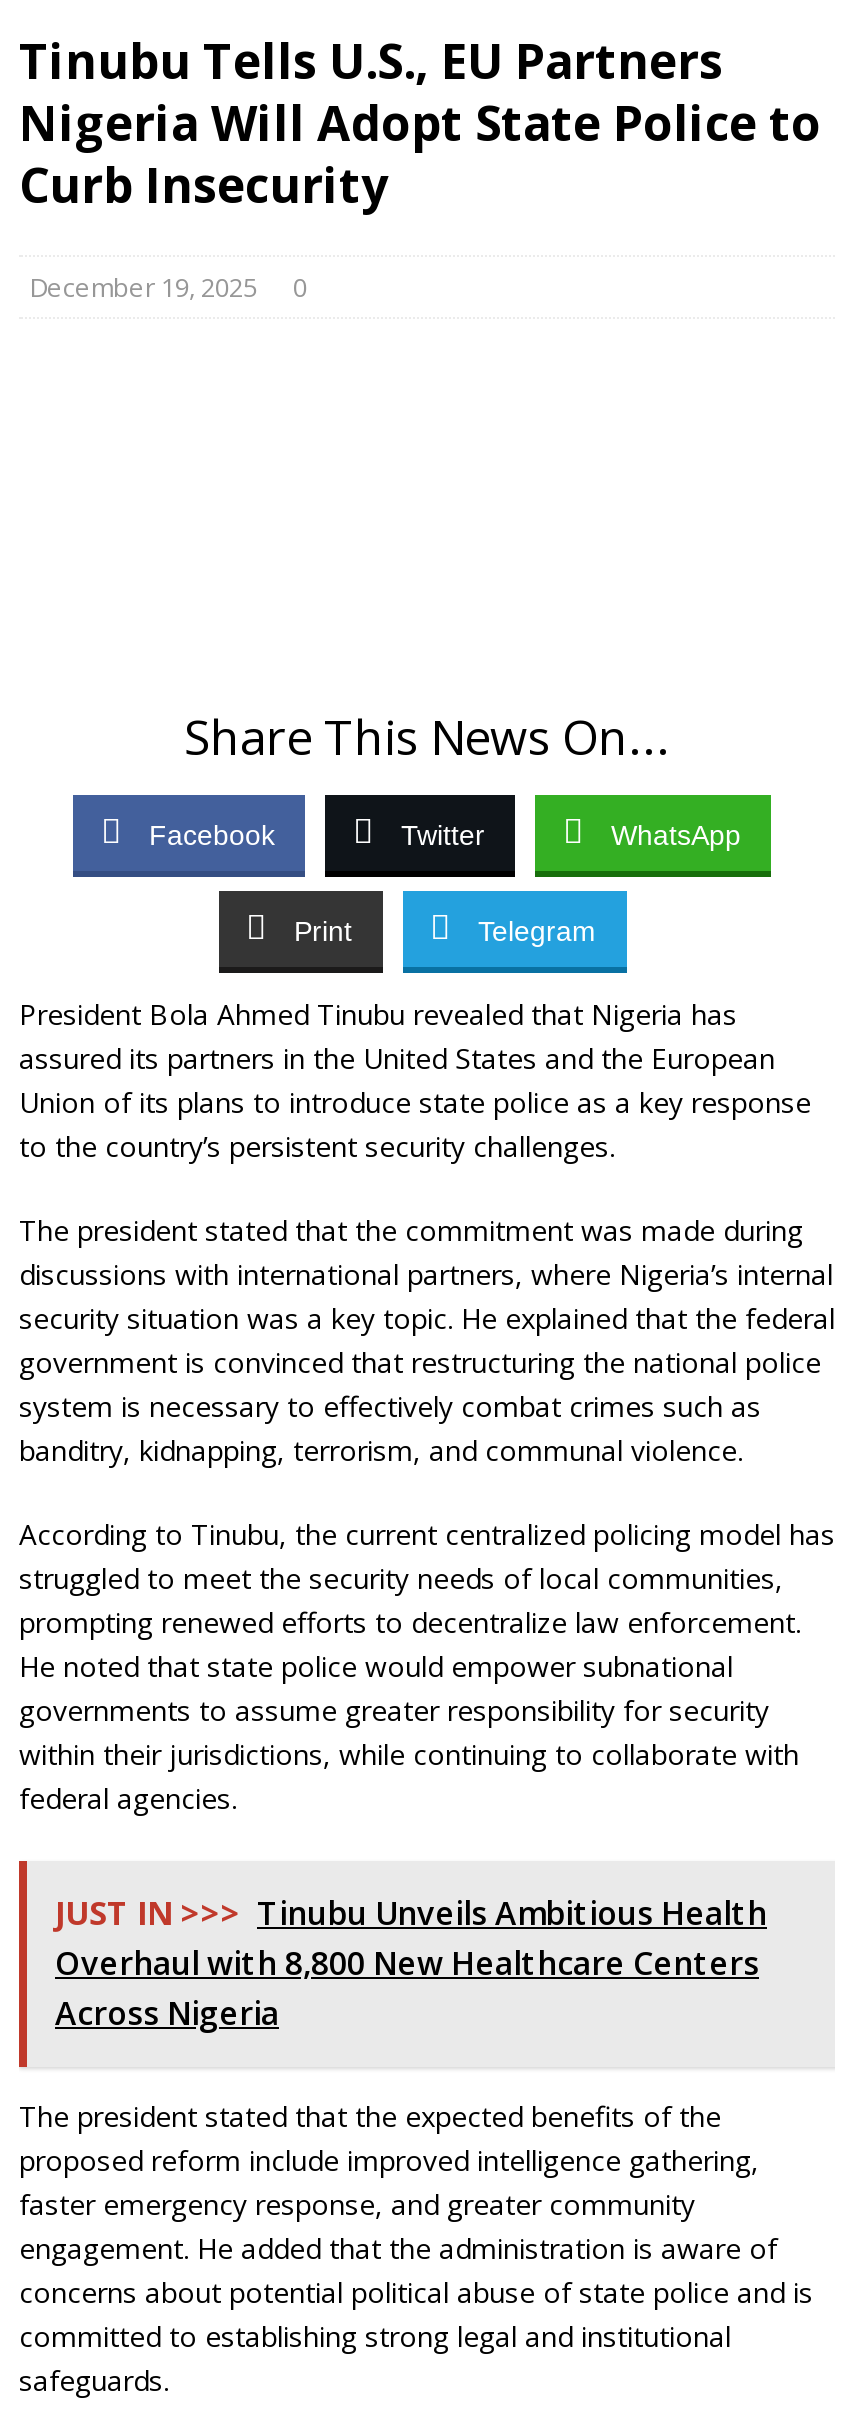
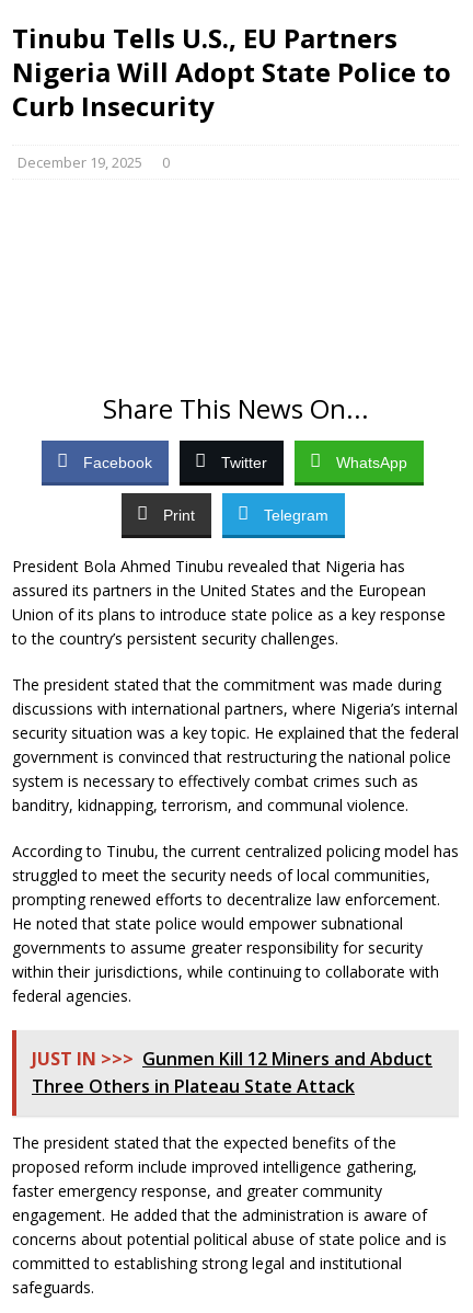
- JUST IN >>> Tinubu Unveils Ambitious Health
- Overhaul with 8,800 New Healthcare Centers
- Across Nigeria
+ JUST IN >>> Gunmen Kill 12 Miners and Abduct
+ Three Others in Plateau State Attack
